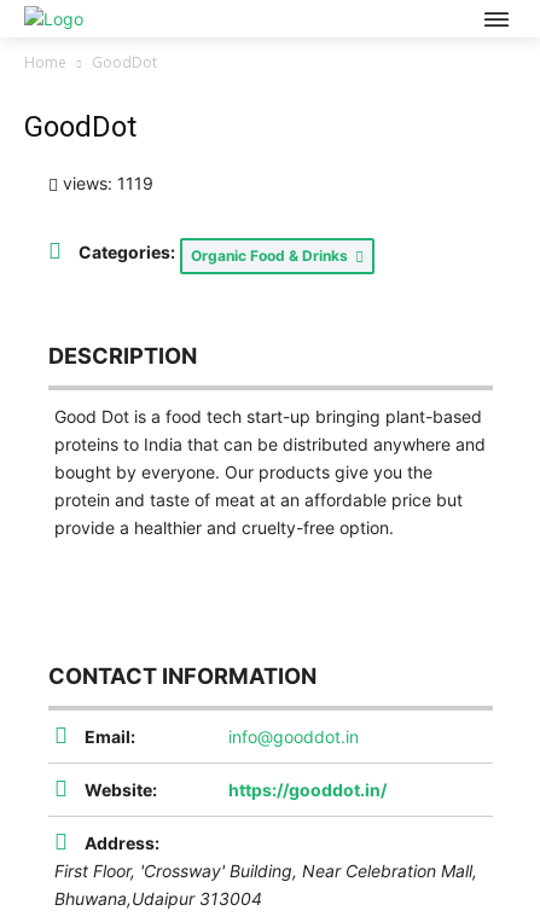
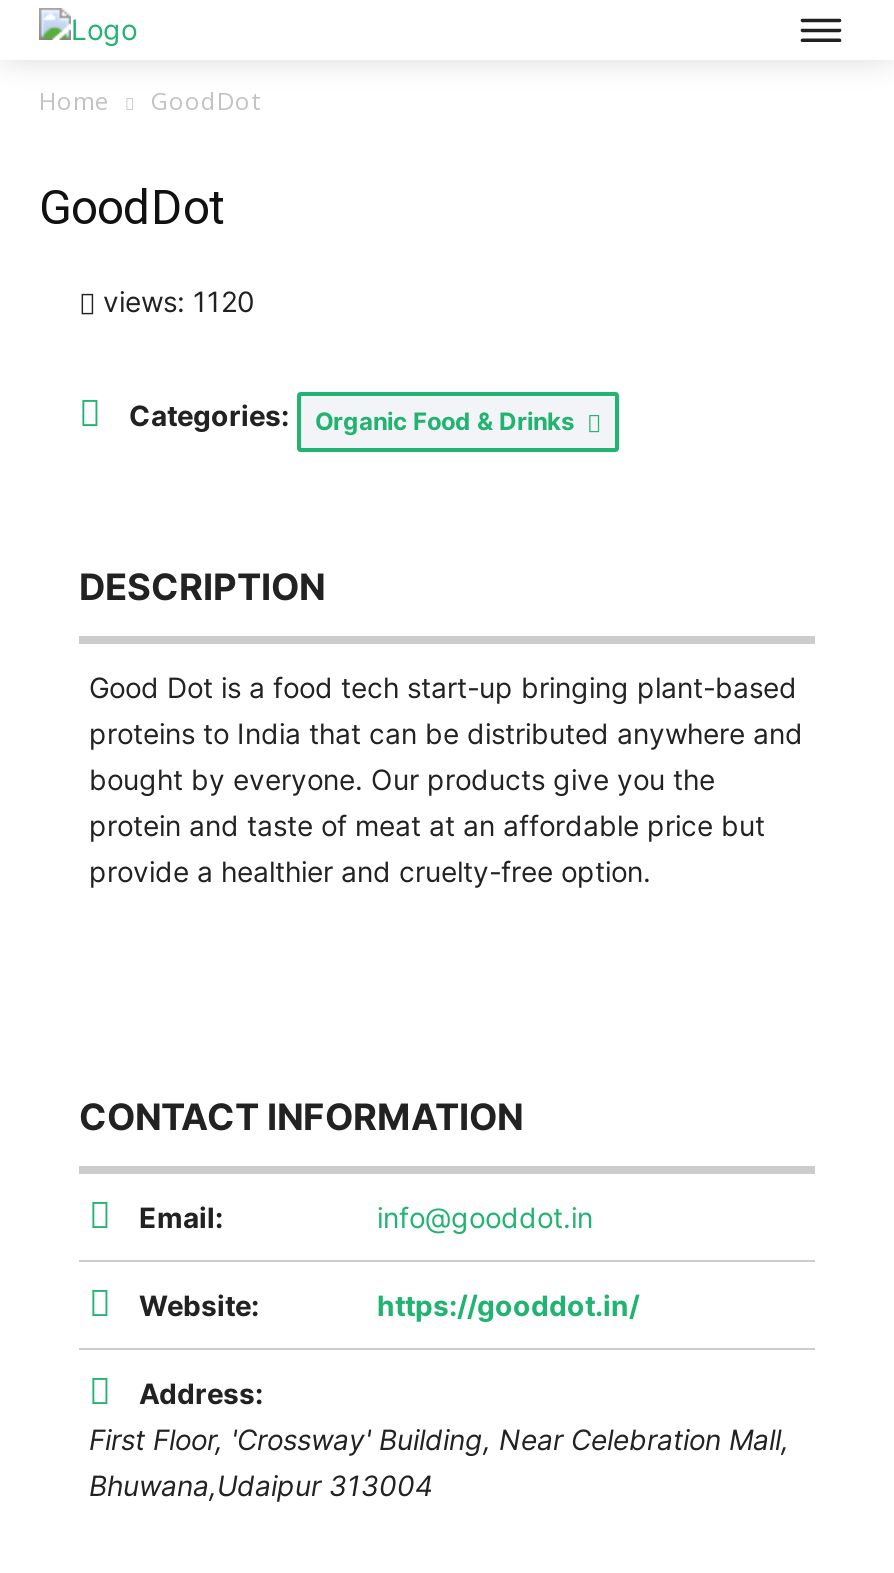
- views: 1119
+ views: 1120
